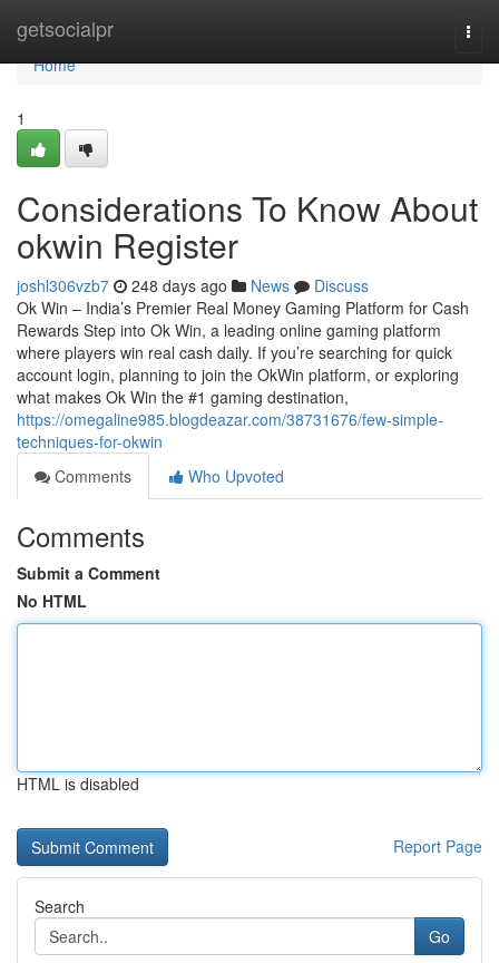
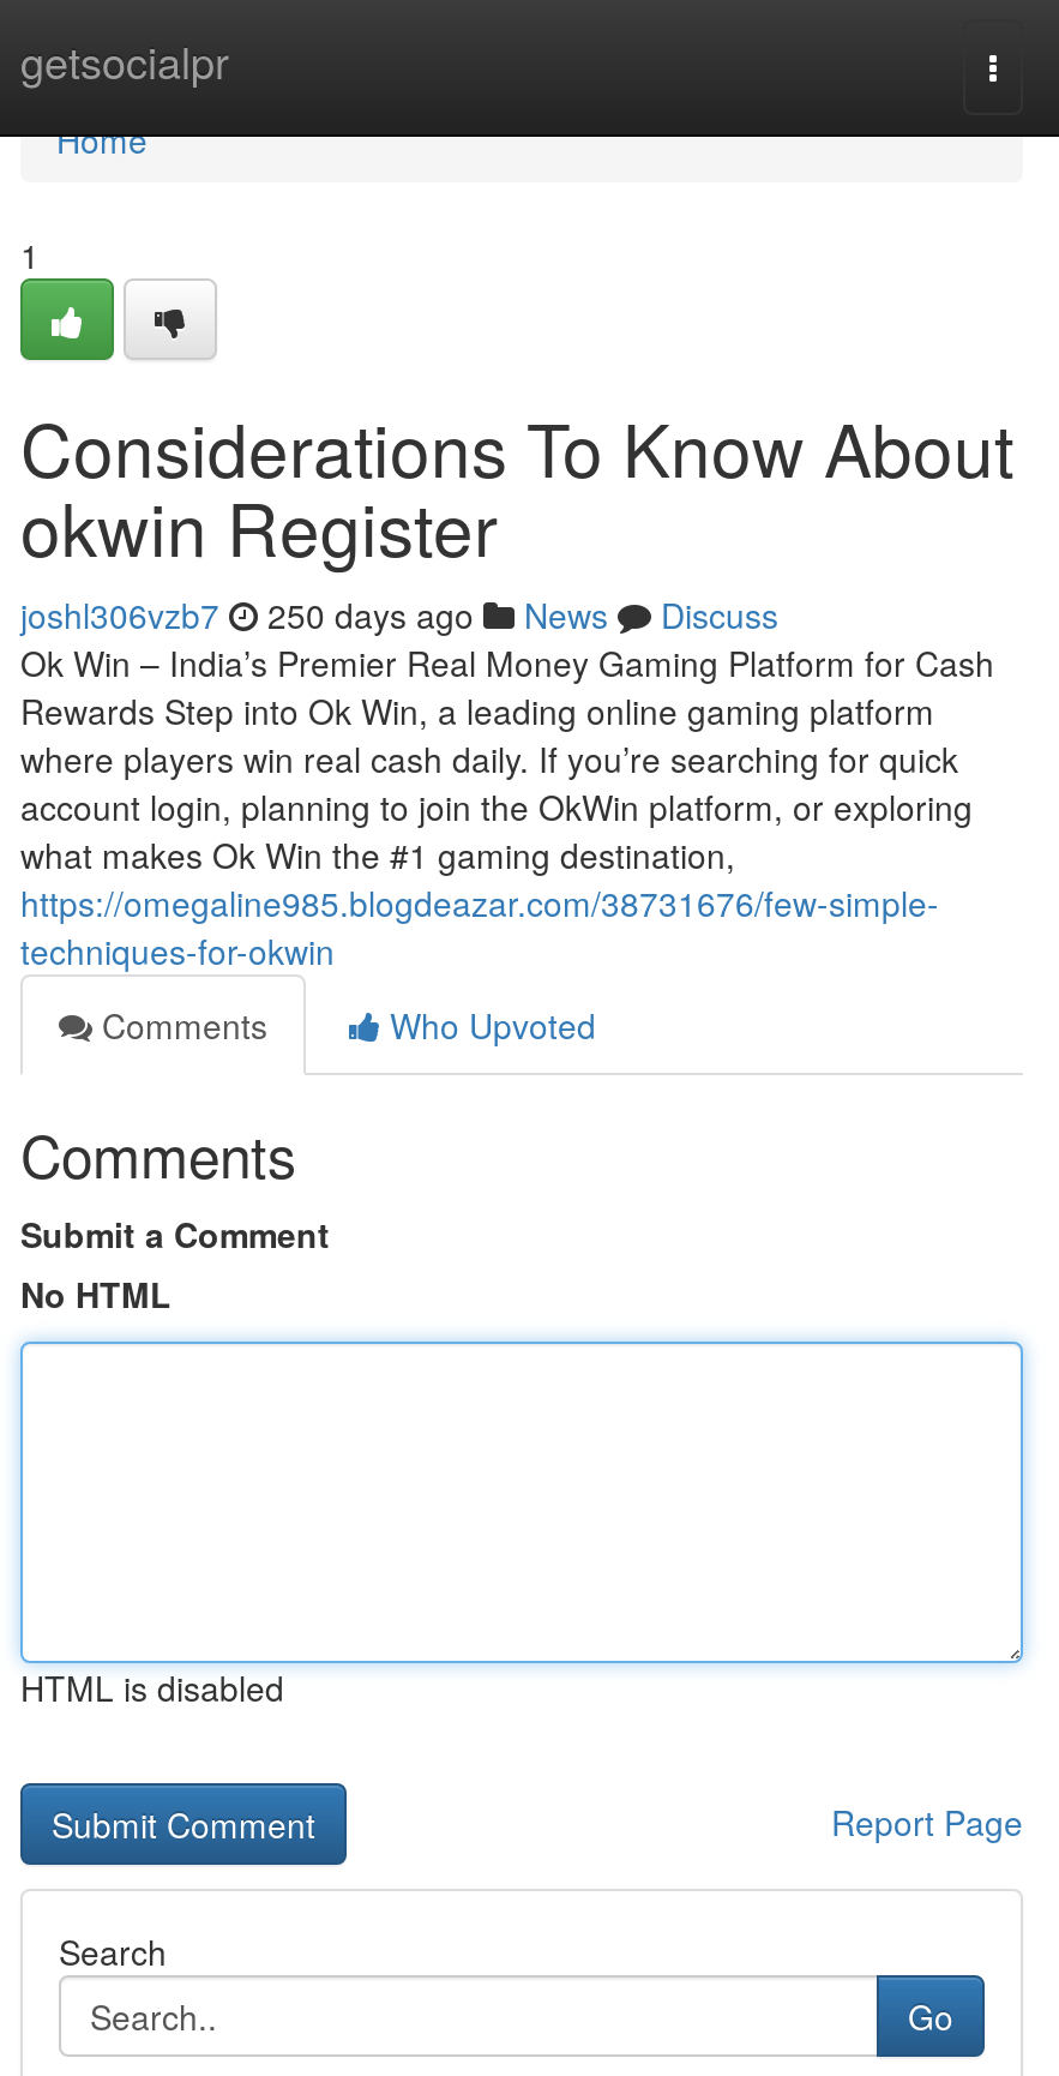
- joshl306vzb7 248 days ago News Discuss
+ joshl306vzb7 250 days ago News Discuss
